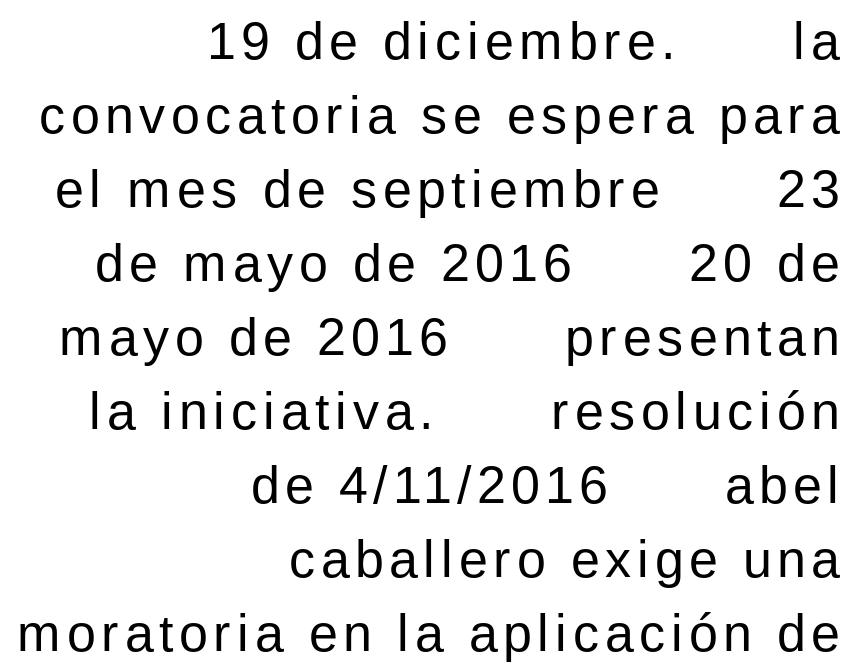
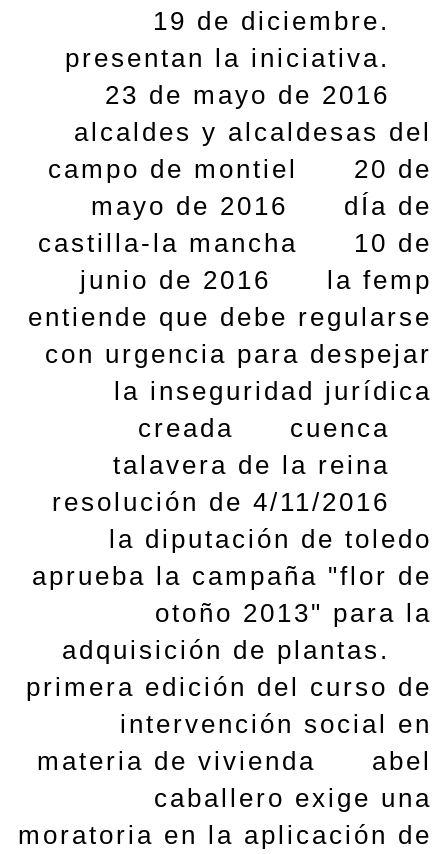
- la
- convocatoria se espera para
- el mes de septiembre
- 23
- de mayo de 2016
+ presentan la iniciativa.
+ 23 de mayo de 2016
+ alcaldes y alcaldesas del
+ campo de montiel

- presentan
- la iniciativa.
- resolución
- de 4/11/2016
+ dÍa de
+ castilla-la mancha
+ 10 de
+ junio de 2016
+ la femp
+ entiende que debe regularse
+ con urgencia para despejar
+ la inseguridad jurídica
+ creada
+ cuenca
+ talavera de la reina
+ resolución de 4/11/2016
+ la diputación de toledo
+ aprueba la campaña "flor de
+ otoño 2013" para la
+ adquisición de plantas.
+ primera edición del curso de
+ intervención social en
+ materia de vivienda
